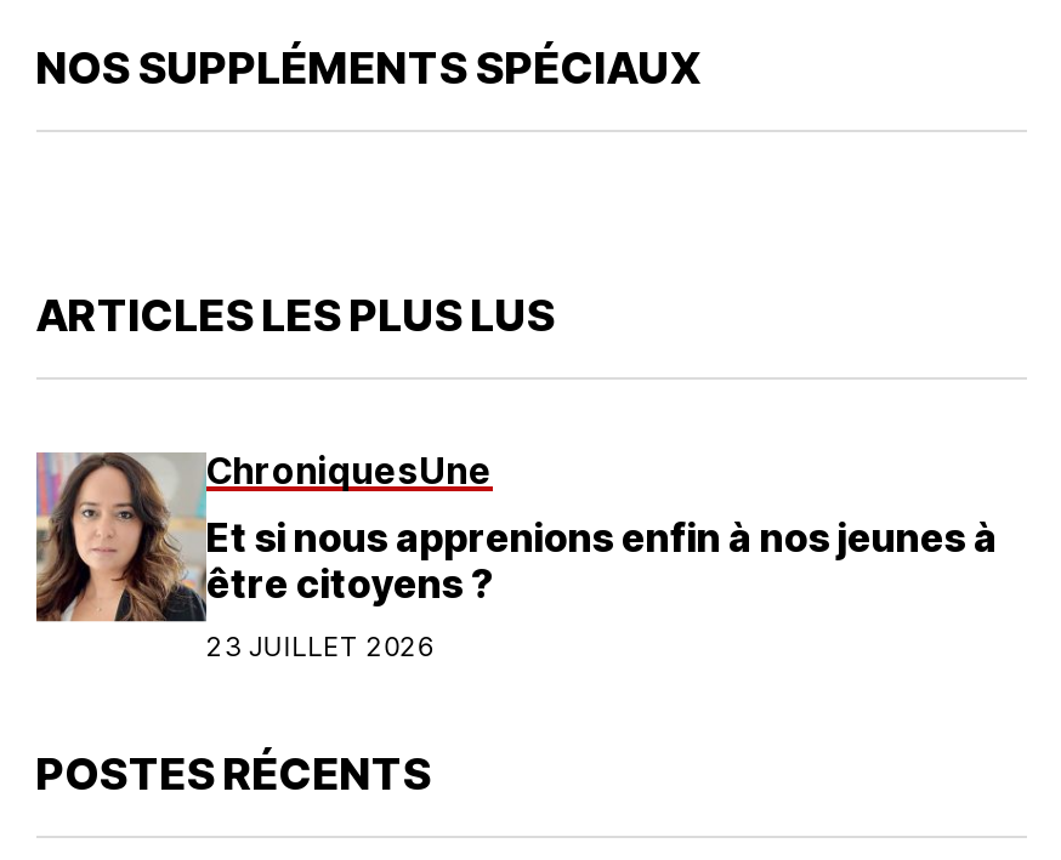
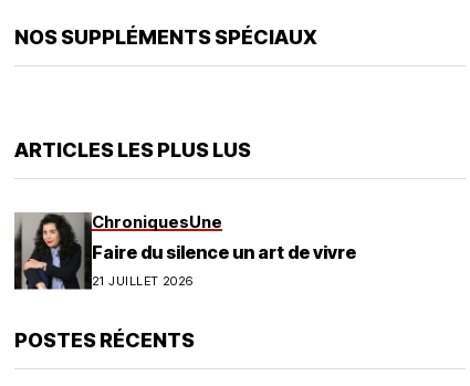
- [image]
- Et si nous apprenions enfin à nos jeunes à
- être citoyens ?
- 23 JUILLET 2026
+ [image]
+ Faire du silence un art de vivre
+ 21 JUILLET 2026
